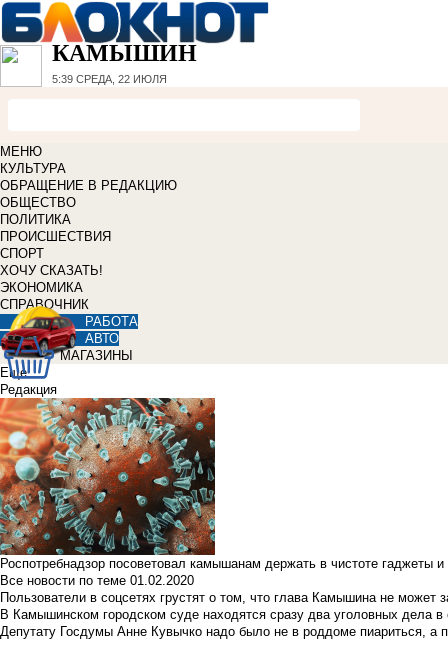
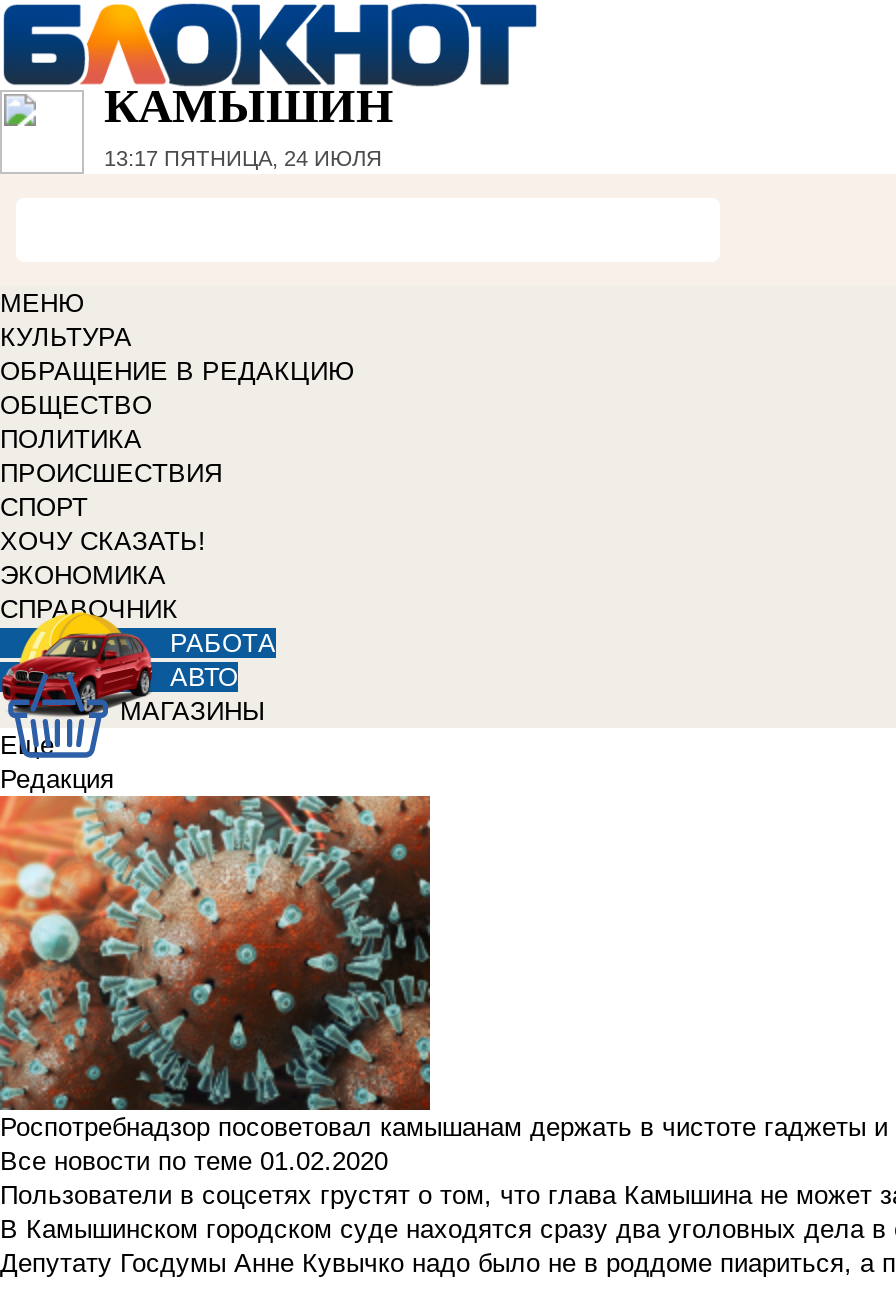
- 5:39 СРЕДА, 22 ИЮЛЯ
+ 13:17 ПЯТНИЦА, 24 ИЮЛЯ
